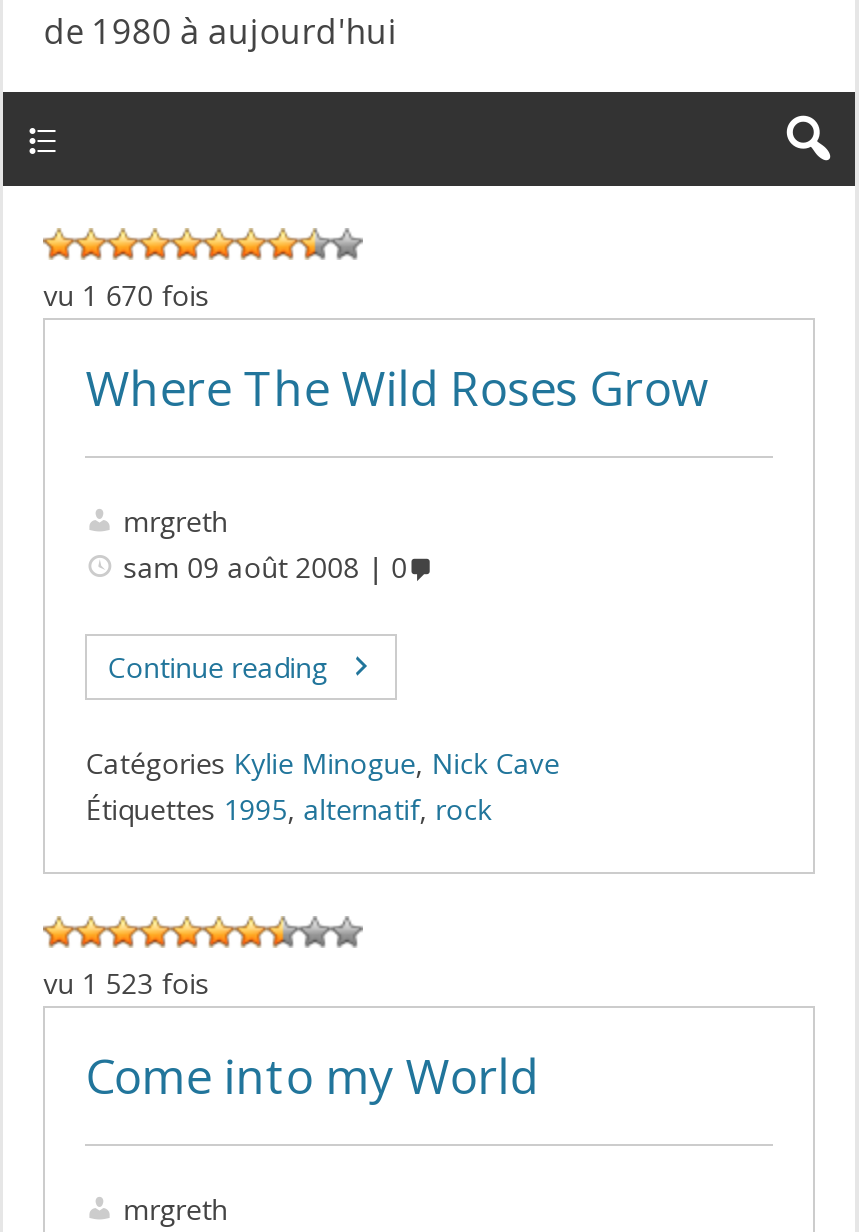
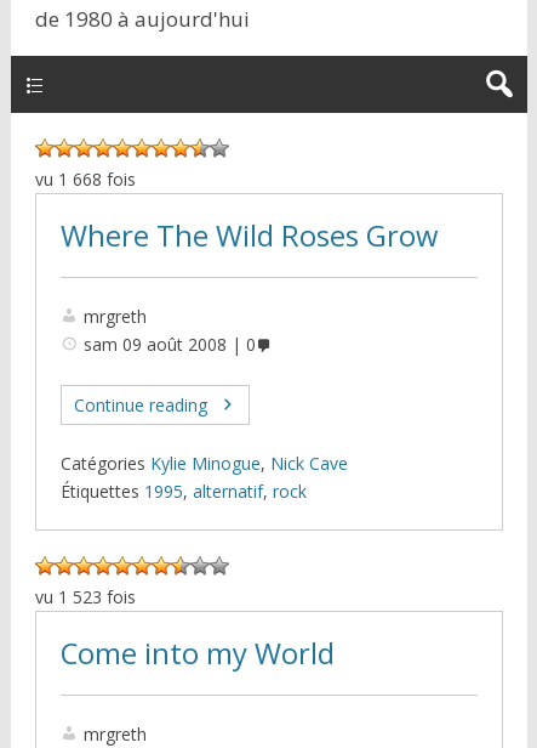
- vu 1 670 fois
+ vu 1 668 fois
